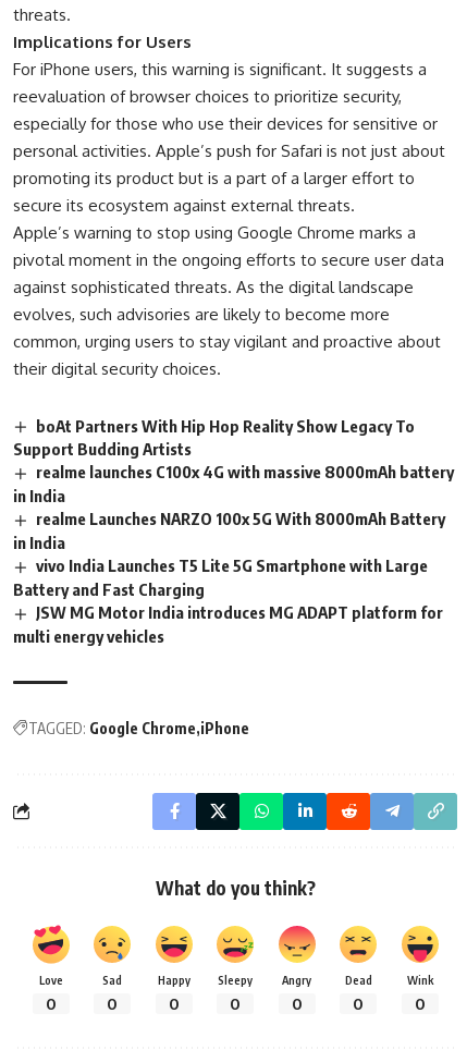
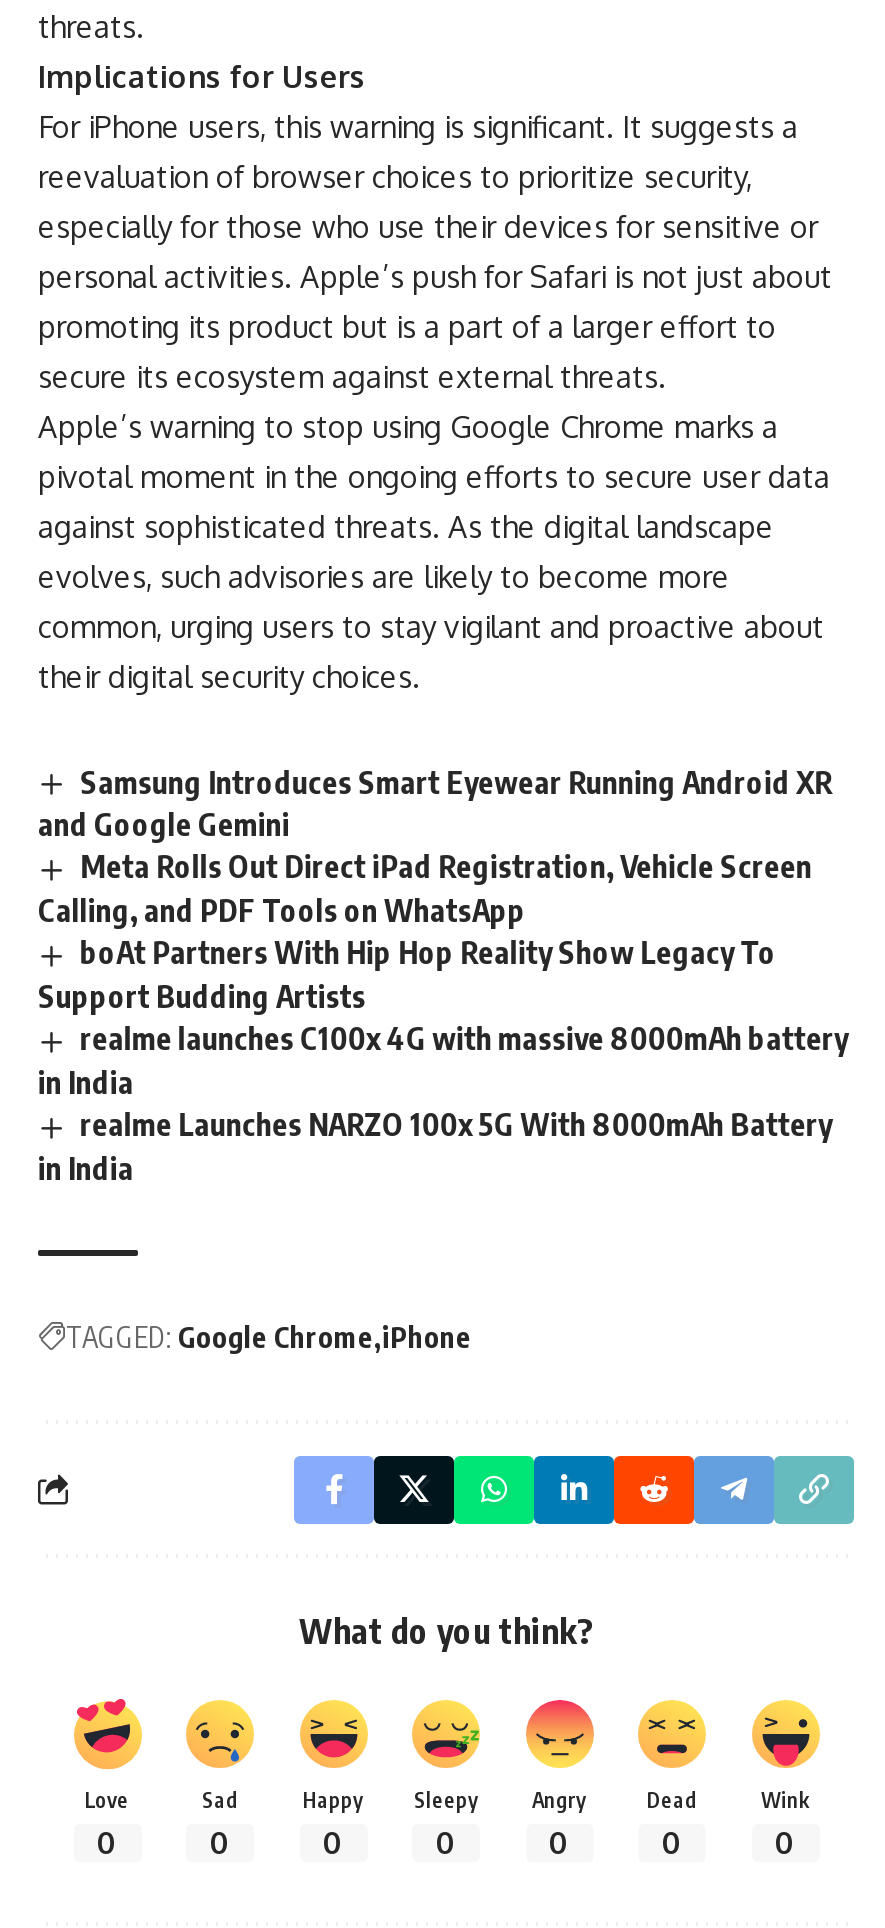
+ Samsung Introduces Smart Eyewear Running Android XR
+ and Google Gemini
+ Meta Rolls Out Direct iPad Registration, Vehicle Screen
+ Calling, and PDF Tools on WhatsApp

moved down: boAt Partners With Hip Hop Reality Show Legacy To | Support Budding Artists | realme launches C100x 4G with massive 8000mAh battery | in India | realme Launches NARZO 100x 5G With 8000mAh Battery | in India

- vivo India Launches T5 Lite 5G Smartphone with Large
- Battery and Fast Charging
- JSW MG Motor India introduces MG ADAPT platform for
- multi energy vehicles
